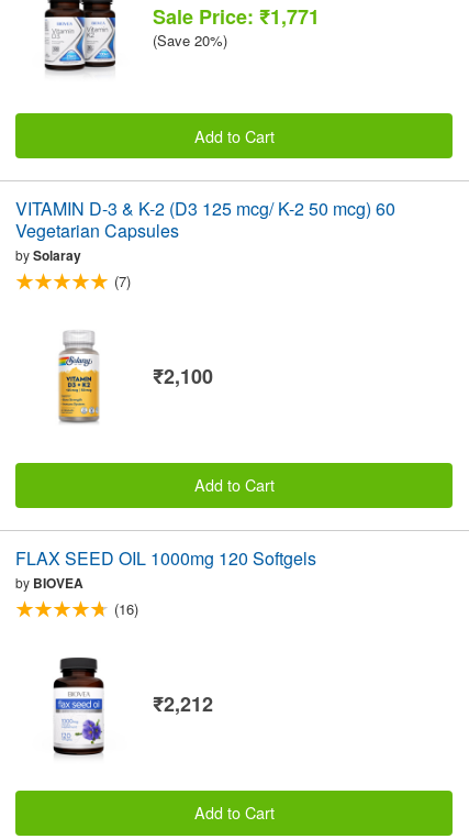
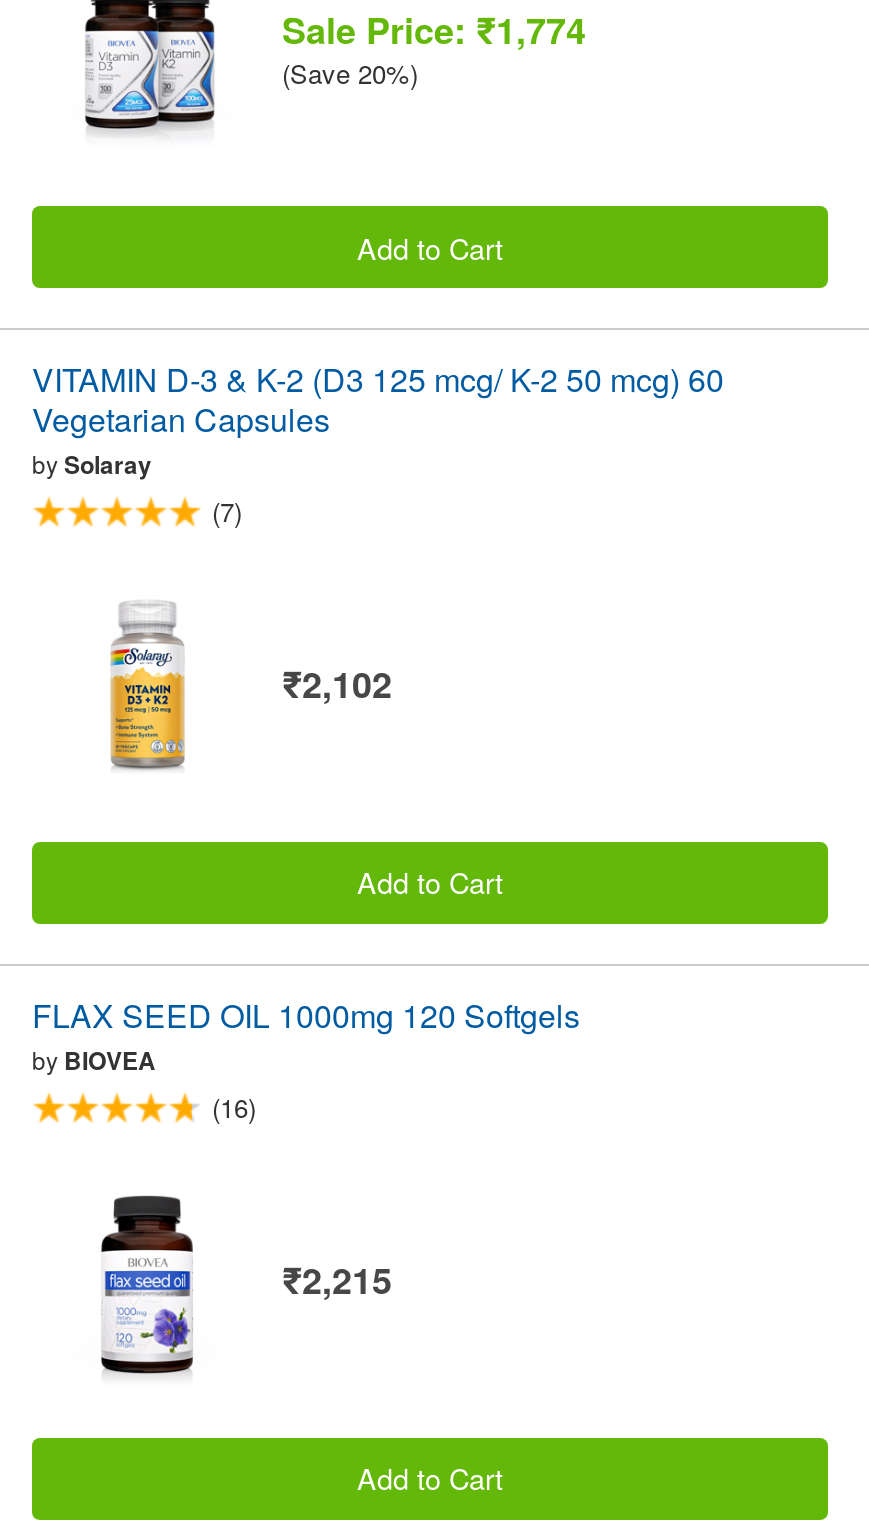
- Sale Price: ₹1,771
+ Sale Price: ₹1,774

- ₹2,100
+ ₹2,102

- ₹2,212
+ ₹2,215
